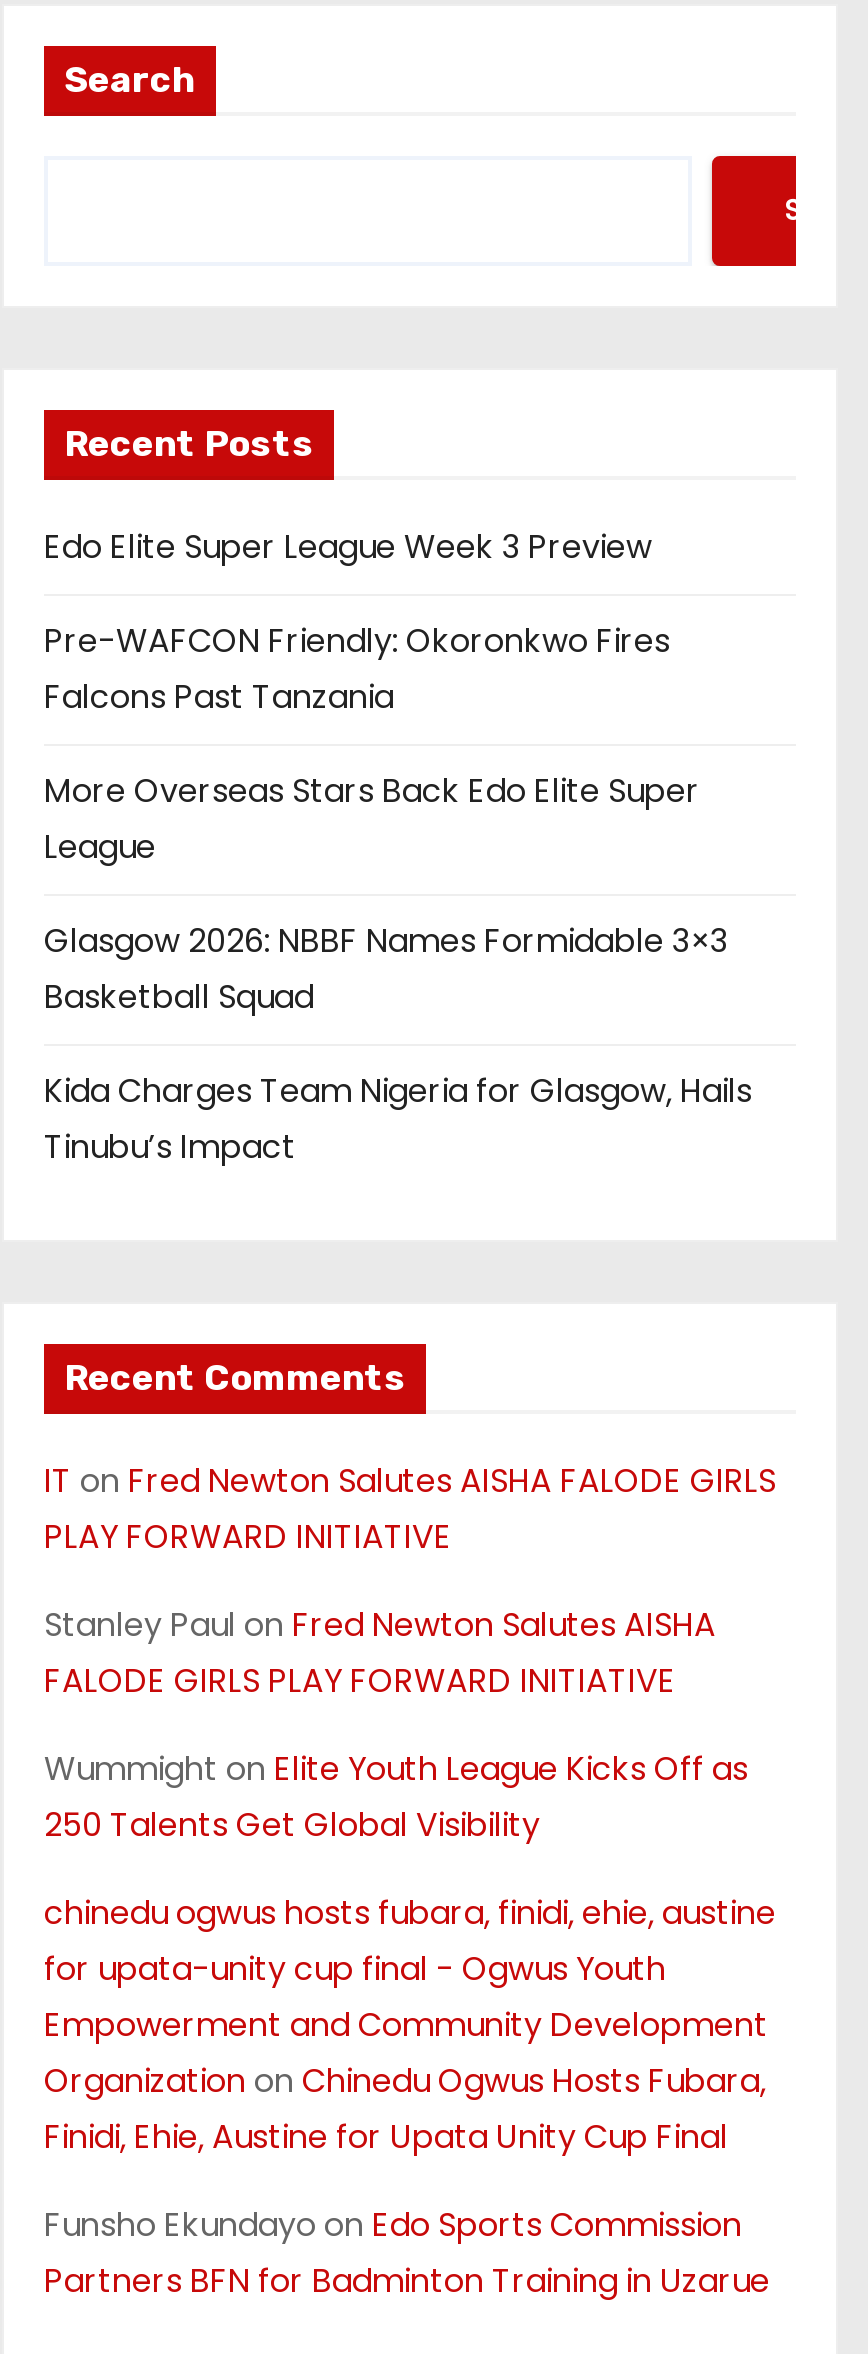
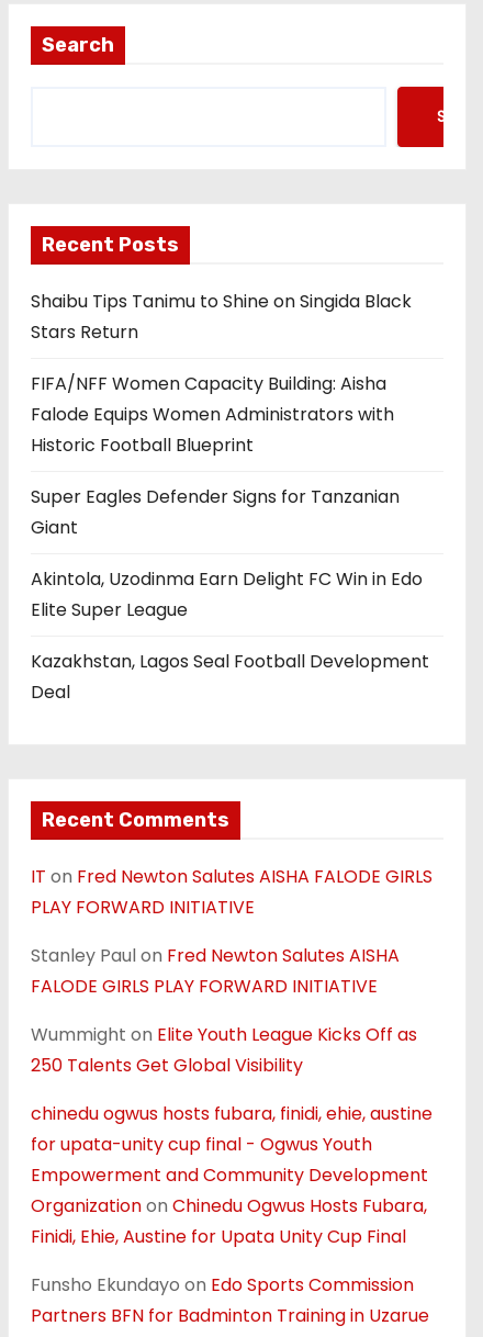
- Edo Elite Super League Week 3 Preview
+ Shaibu Tips Tanimu to Shine on Singida Black
+ Stars Return

- Pre-WAFCON Friendly: Okoronkwo Fires
- Falcons Past Tanzania
+ FIFA/NFF Women Capacity Building: Aisha
+ Falode Equips Women Administrators with
+ Historic Football Blueprint

- More Overseas Stars Back Edo Elite Super
- League
+ Super Eagles Defender Signs for Tanzanian
+ Giant

- Glasgow 2026: NBBF Names Formidable 3×3
- Basketball Squad
+ Akintola, Uzodinma Earn Delight FC Win in Edo
+ Elite Super League

- Kida Charges Team Nigeria for Glasgow, Hails
- Tinubu’s Impact
+ Kazakhstan, Lagos Seal Football Development
+ Deal
